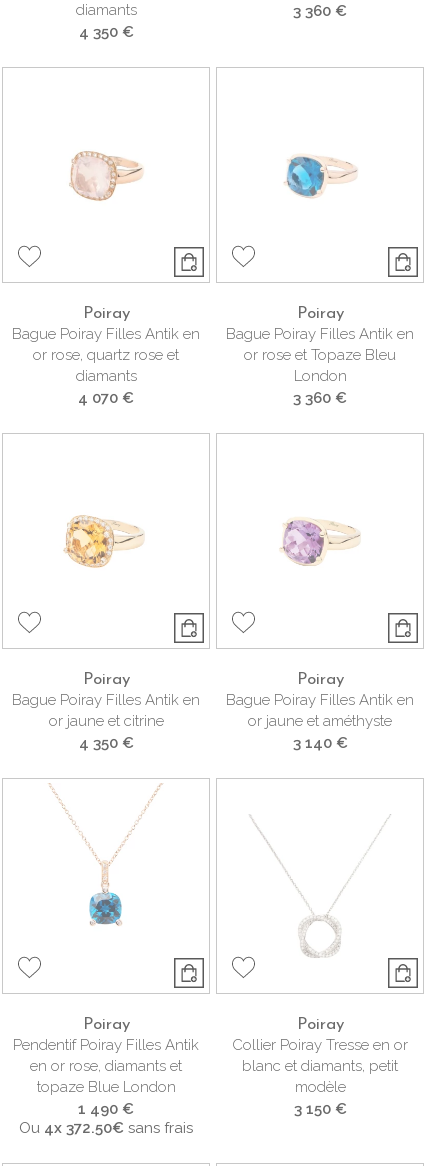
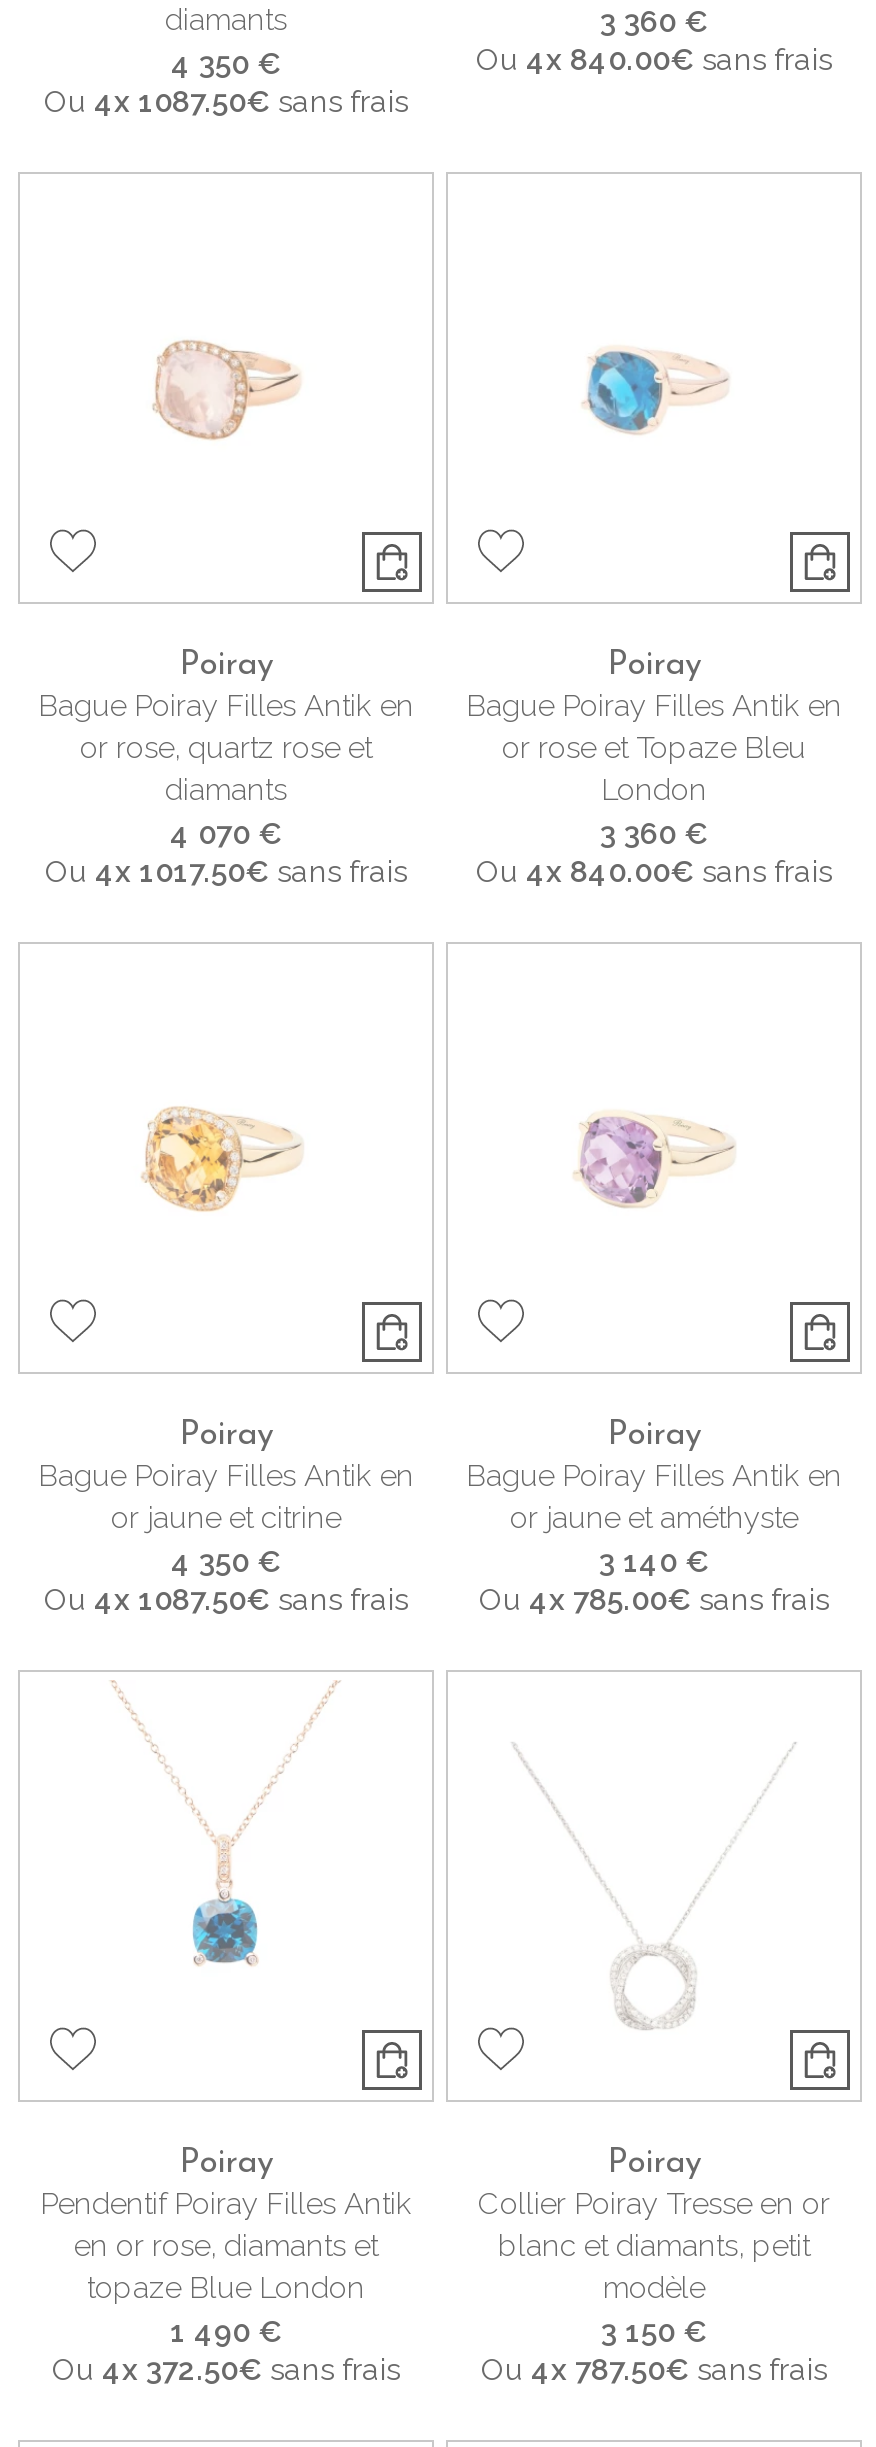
+ Ou 4x 840.00€sans frais

+ Ou 4x 1087.50€sans frais

+ Ou 4x 1017.50€sans frais

+ Ou 4x 840.00€sans frais

+ Ou 4x 1087.50€sans frais

+ Ou 4x 785.00€sans frais

+ Ou 4x 787.50€sans frais
